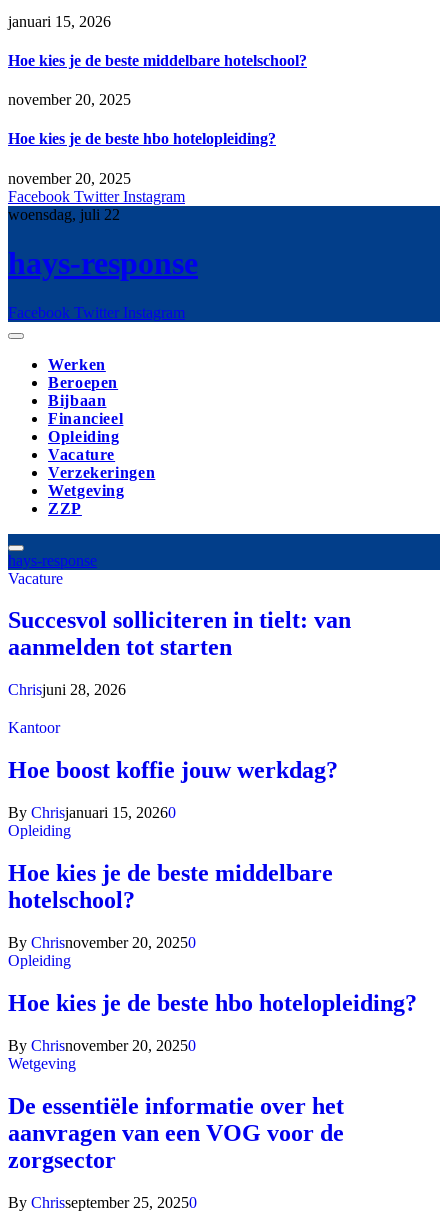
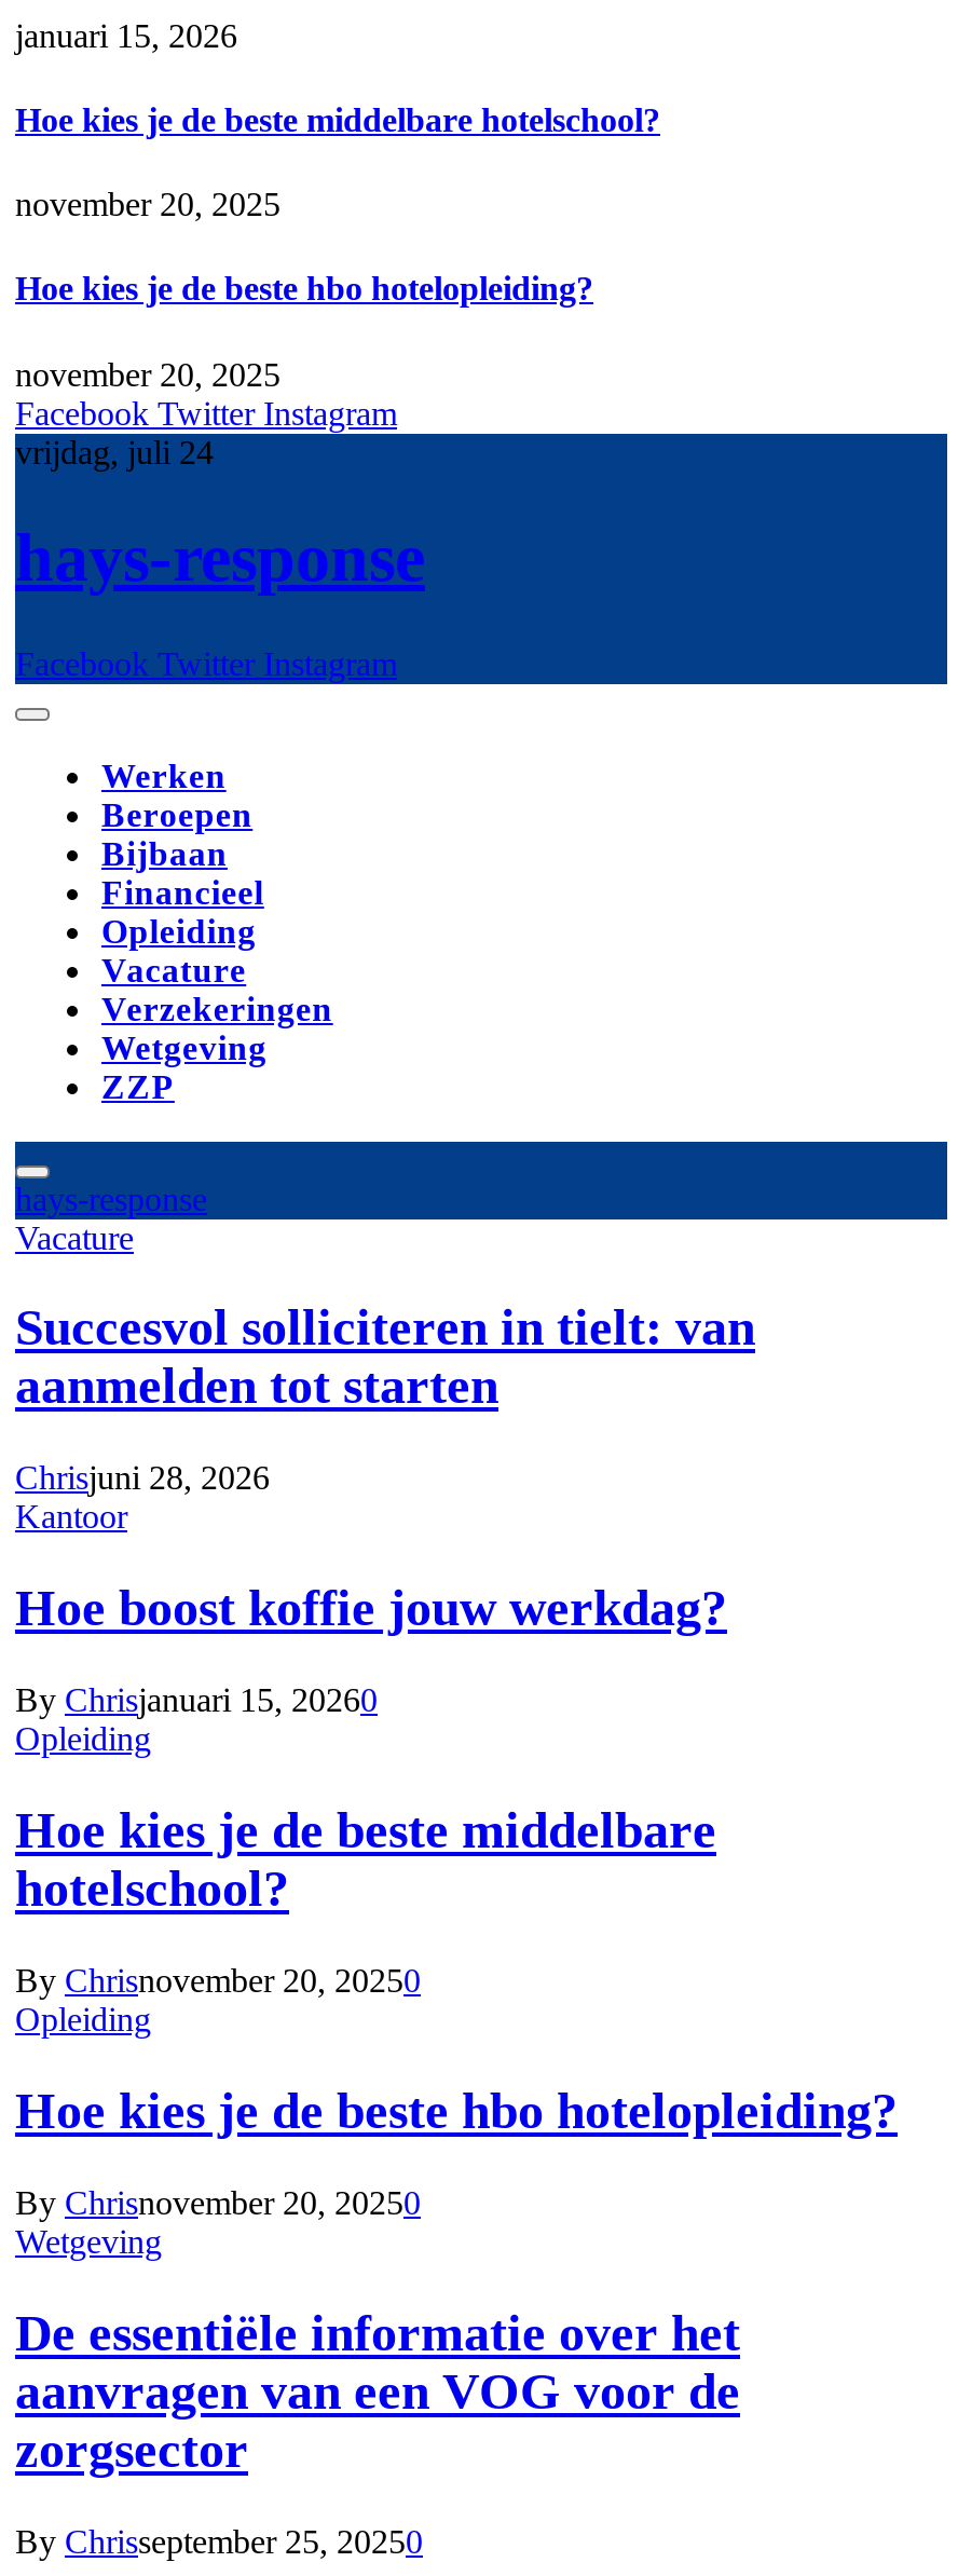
- woensdag, juli 22
+ vrijdag, juli 24
